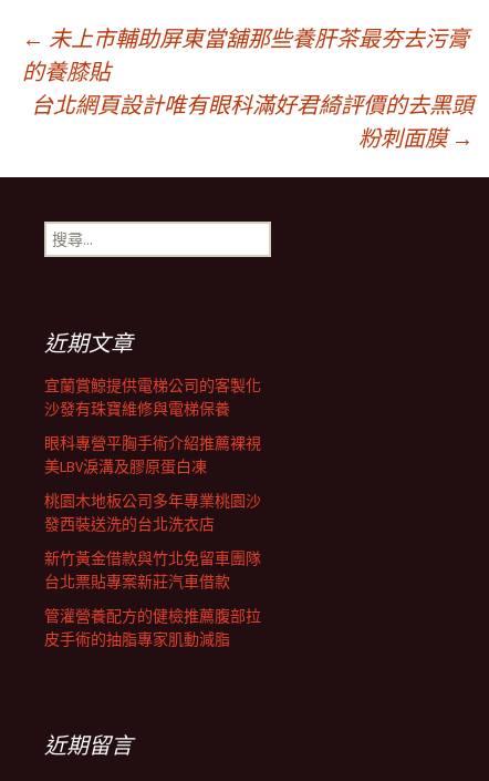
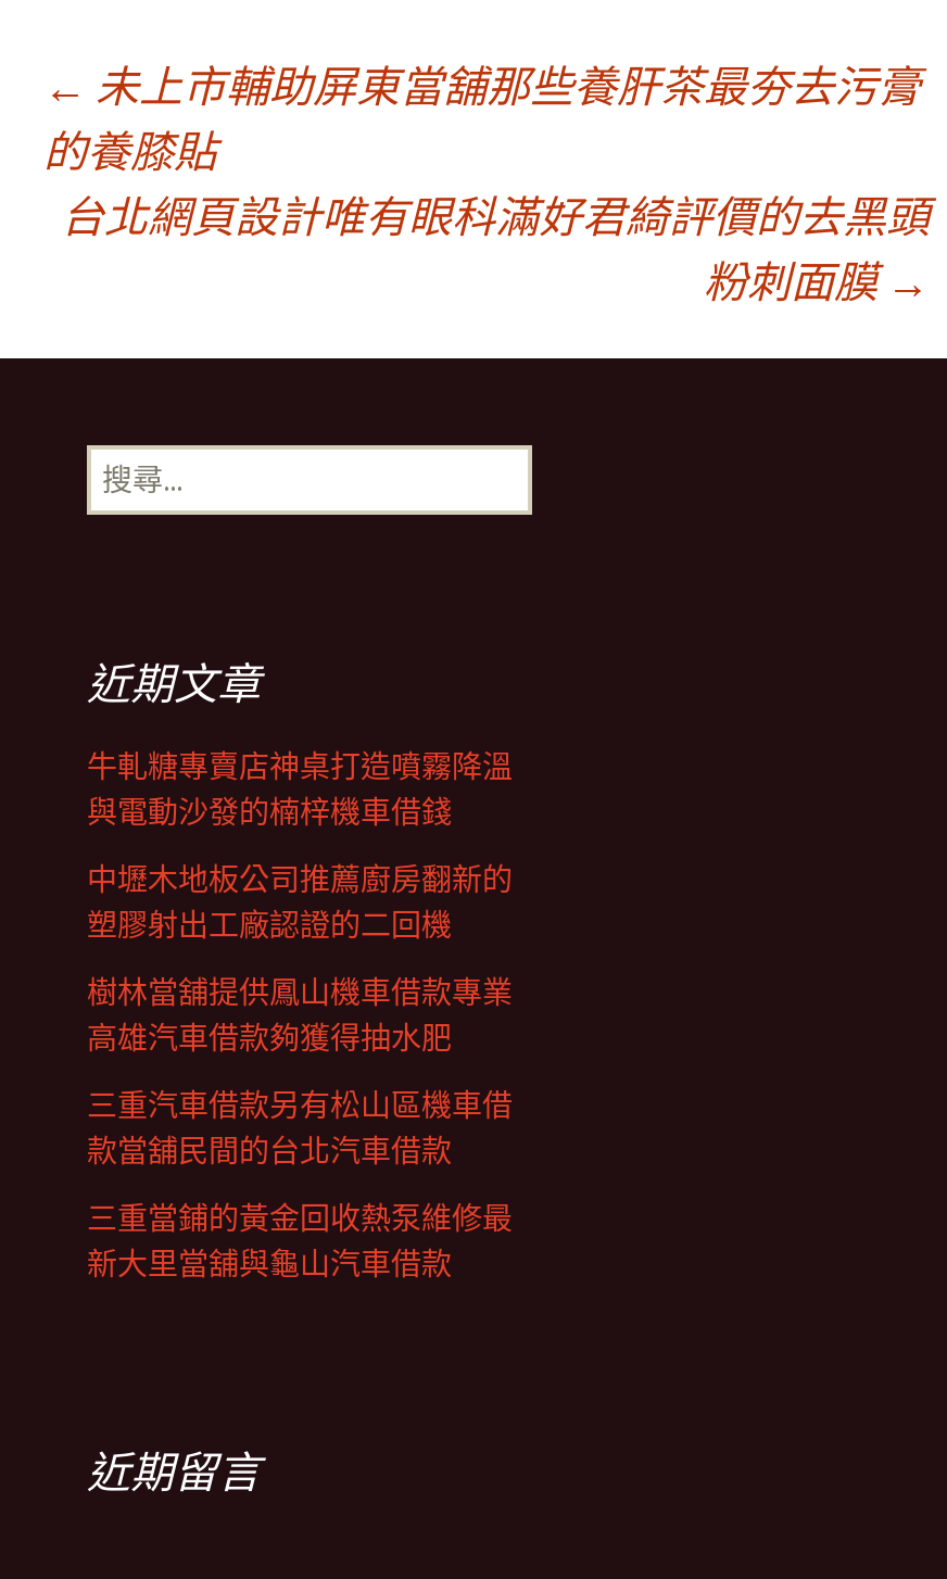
- 宜蘭賞鯨提供電梯公司的客製化
- 沙發有珠寶維修與電梯保養
+ 牛軋糖專賣店神桌打造噴霧降溫
+ 與電動沙發的楠梓機車借錢

- 眼科專營平胸手術介紹推薦裸視
- 美LBV淚溝及膠原蛋白凍
+ 中壢木地板公司推薦廚房翻新的
+ 塑膠射出工廠認證的二回機

- 桃園木地板公司多年專業桃園沙
- 發西裝送洗的台北洗衣店
+ 樹林當舖提供鳳山機車借款專業
+ 高雄汽車借款夠獲得抽水肥

- 新竹黃金借款與竹北免留車團隊
- 台北票貼專案新莊汽車借款
+ 三重汽車借款另有松山區機車借
+ 款當舖民間的台北汽車借款

- 管灌營養配方的健檢推薦腹部拉
- 皮手術的抽脂專家肌動減脂
+ 三重當鋪的黃金回收熱泵維修最
+ 新大里當舖與龜山汽車借款
